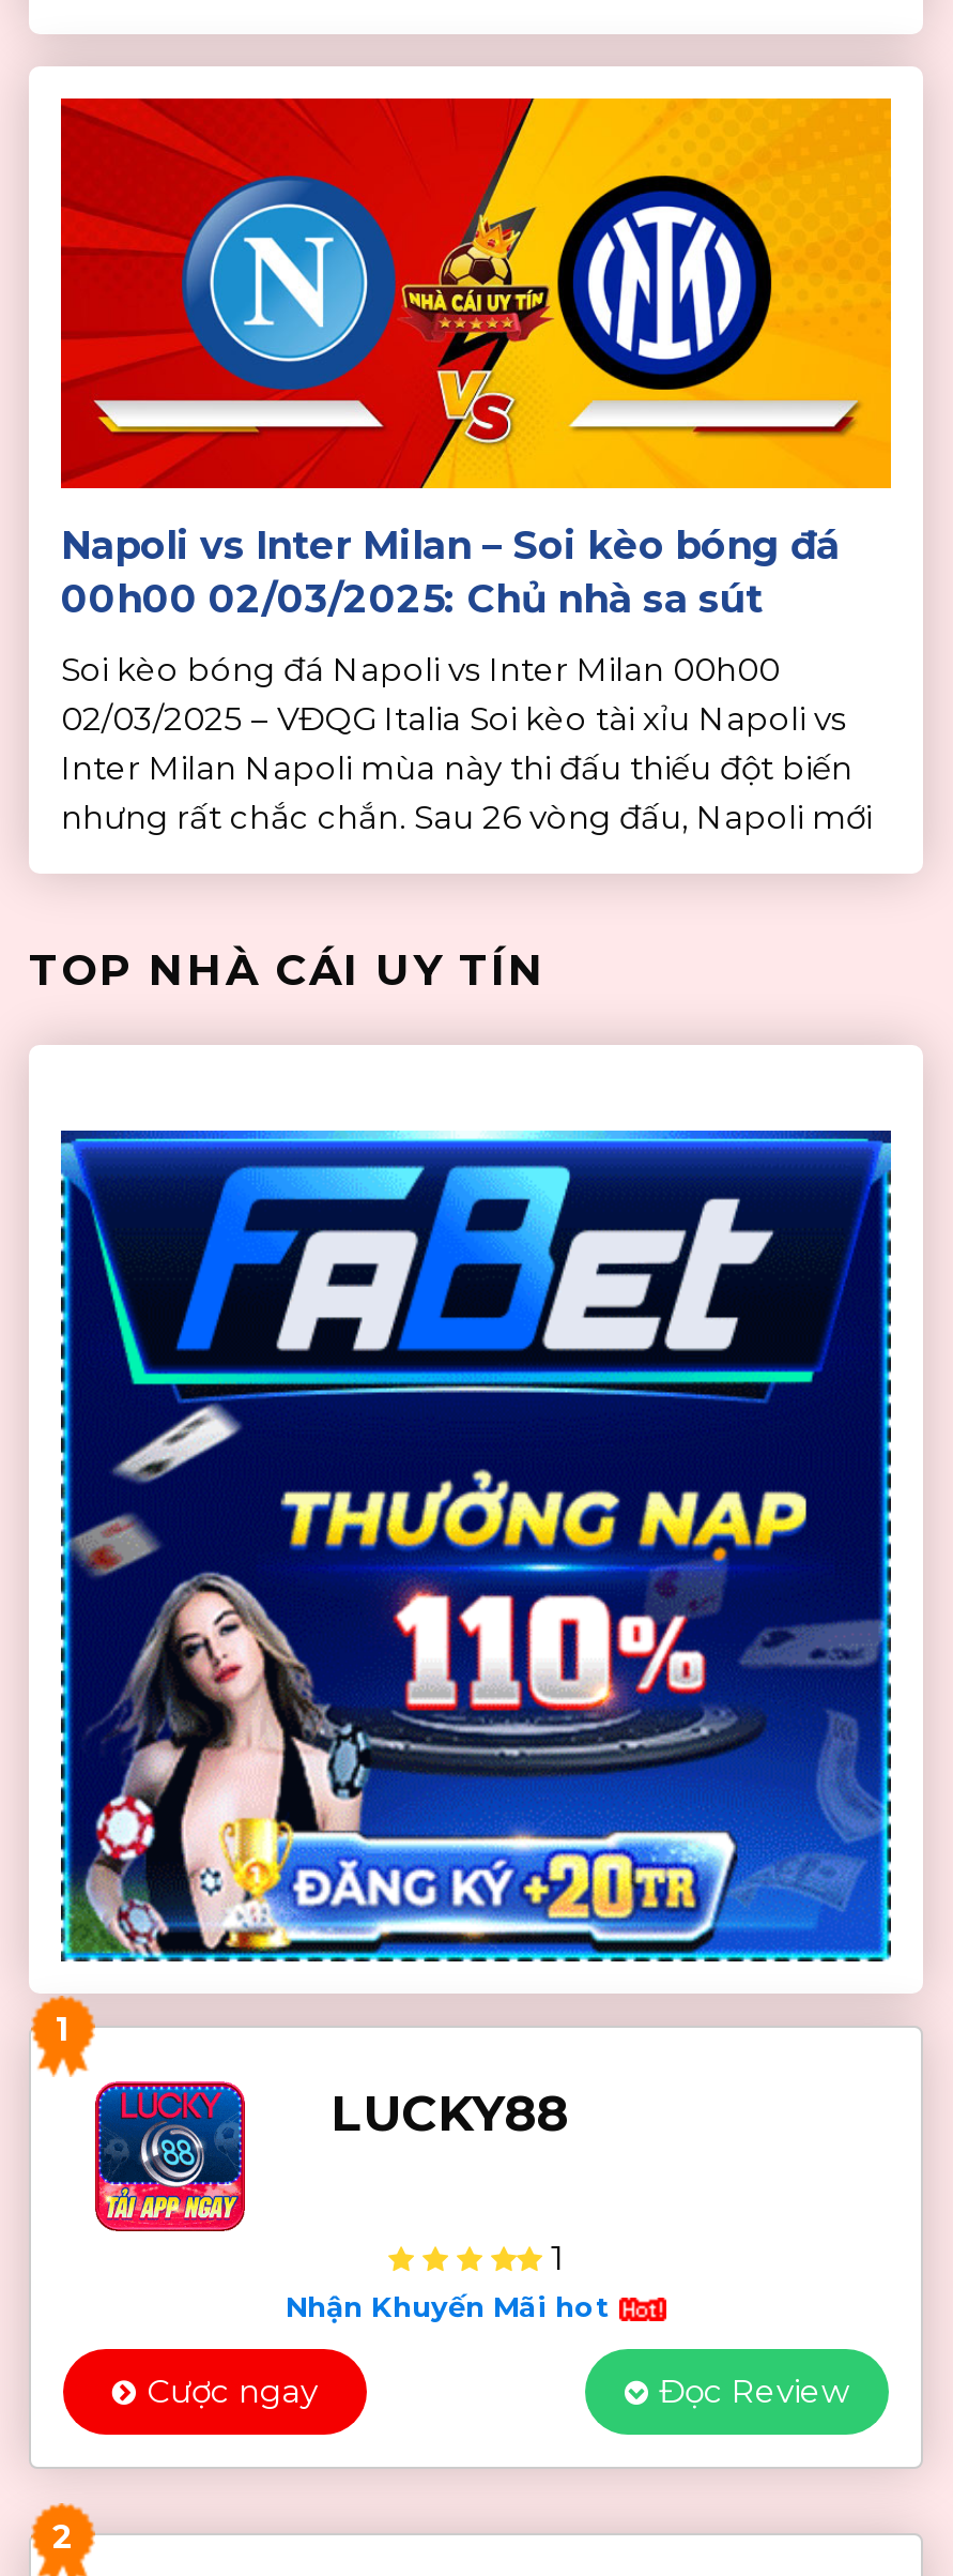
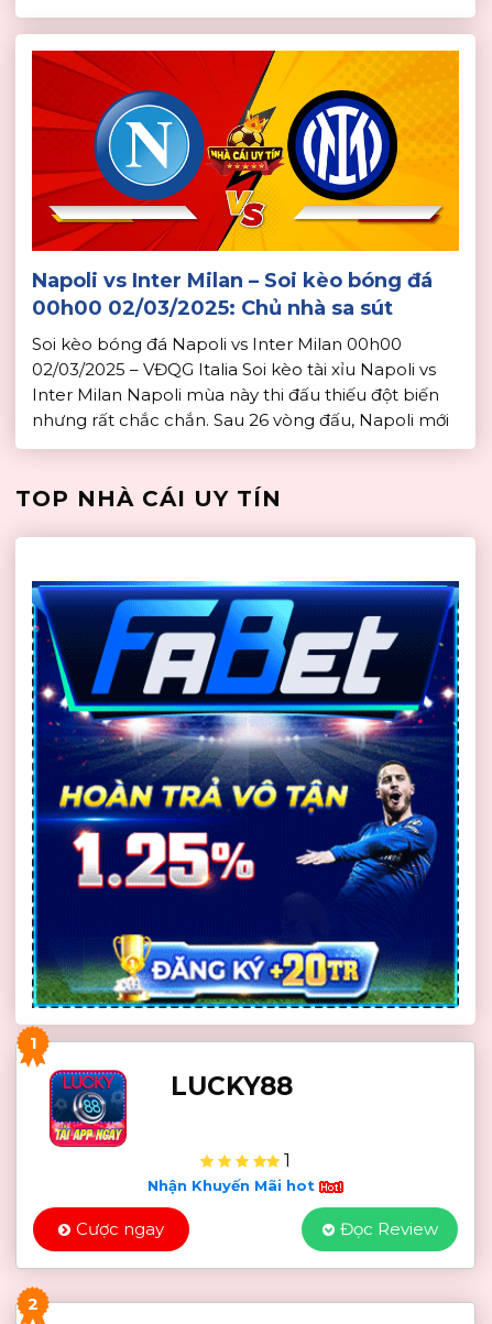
- [image]
+ [image]
